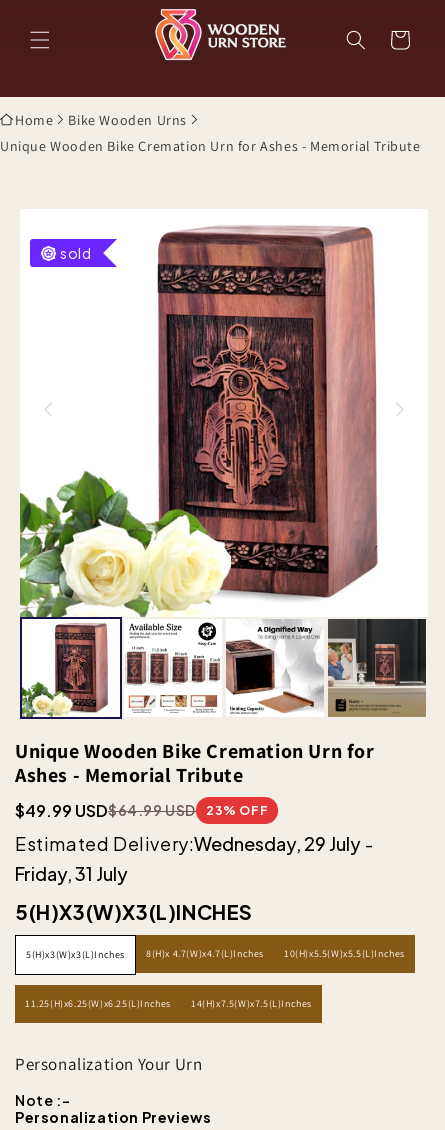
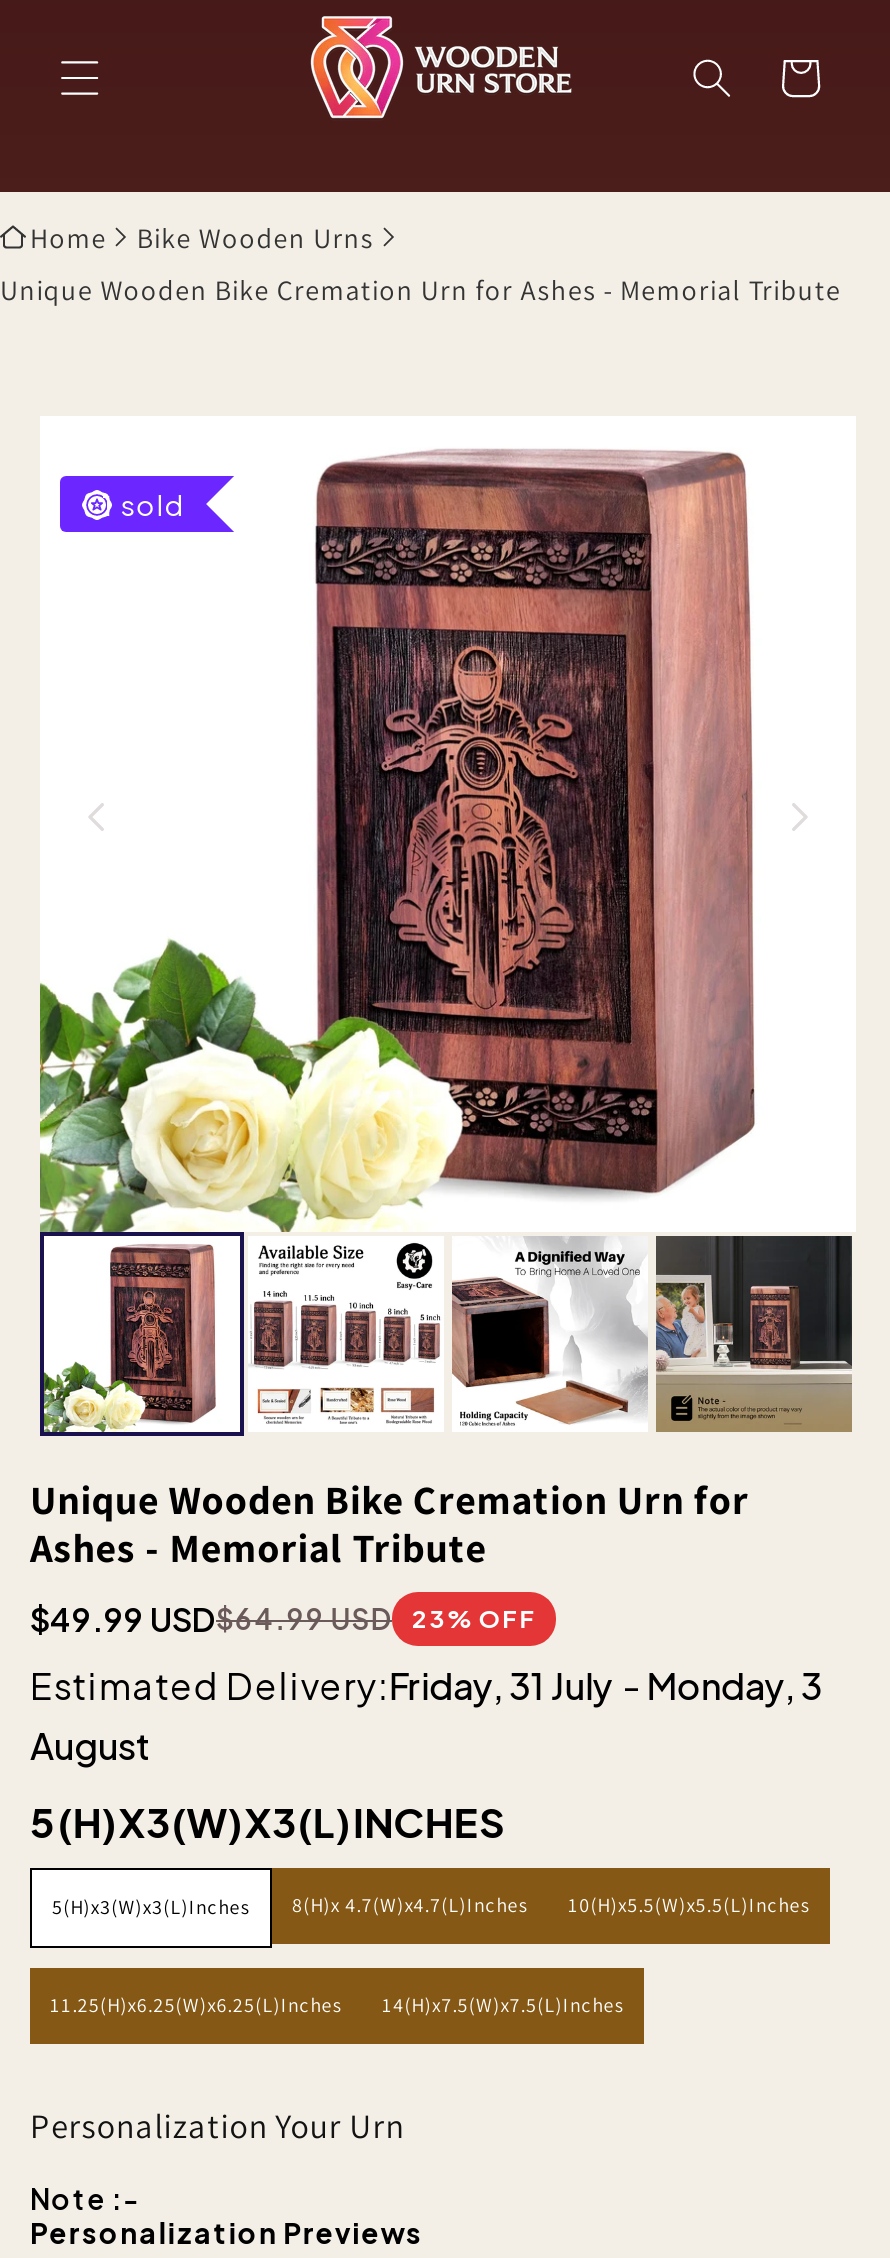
- Estimated Delivery:Wednesday, 29 July -
- Friday, 31 July
+ Estimated Delivery:Friday, 31 July - Monday, 3
+ August
